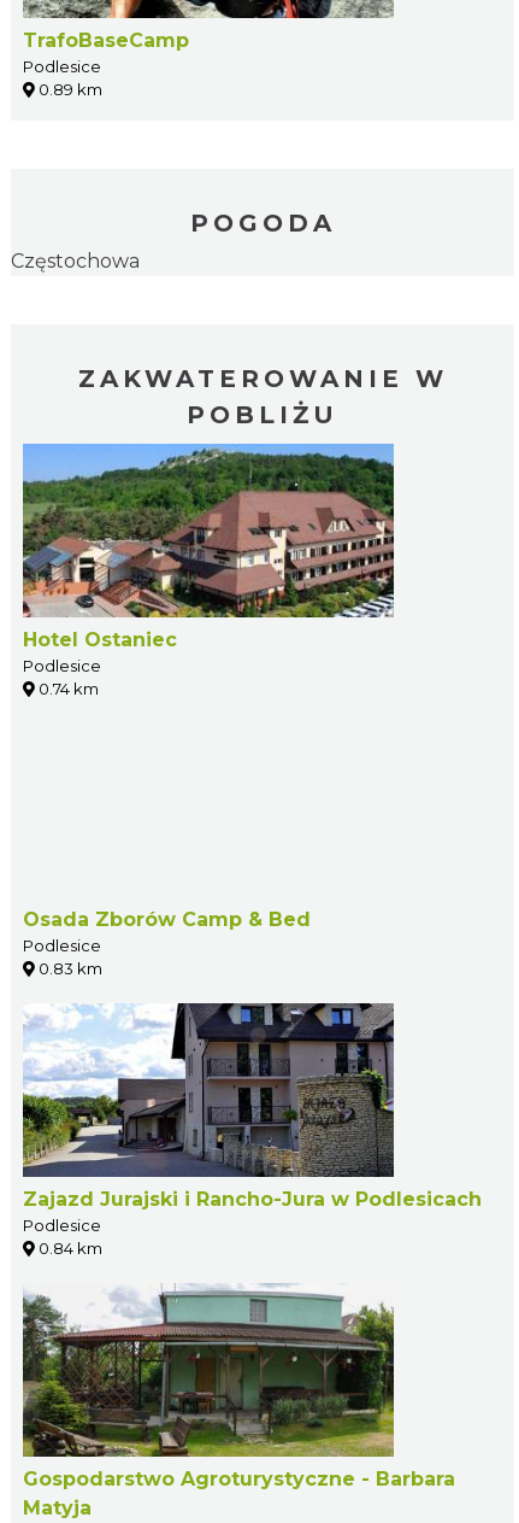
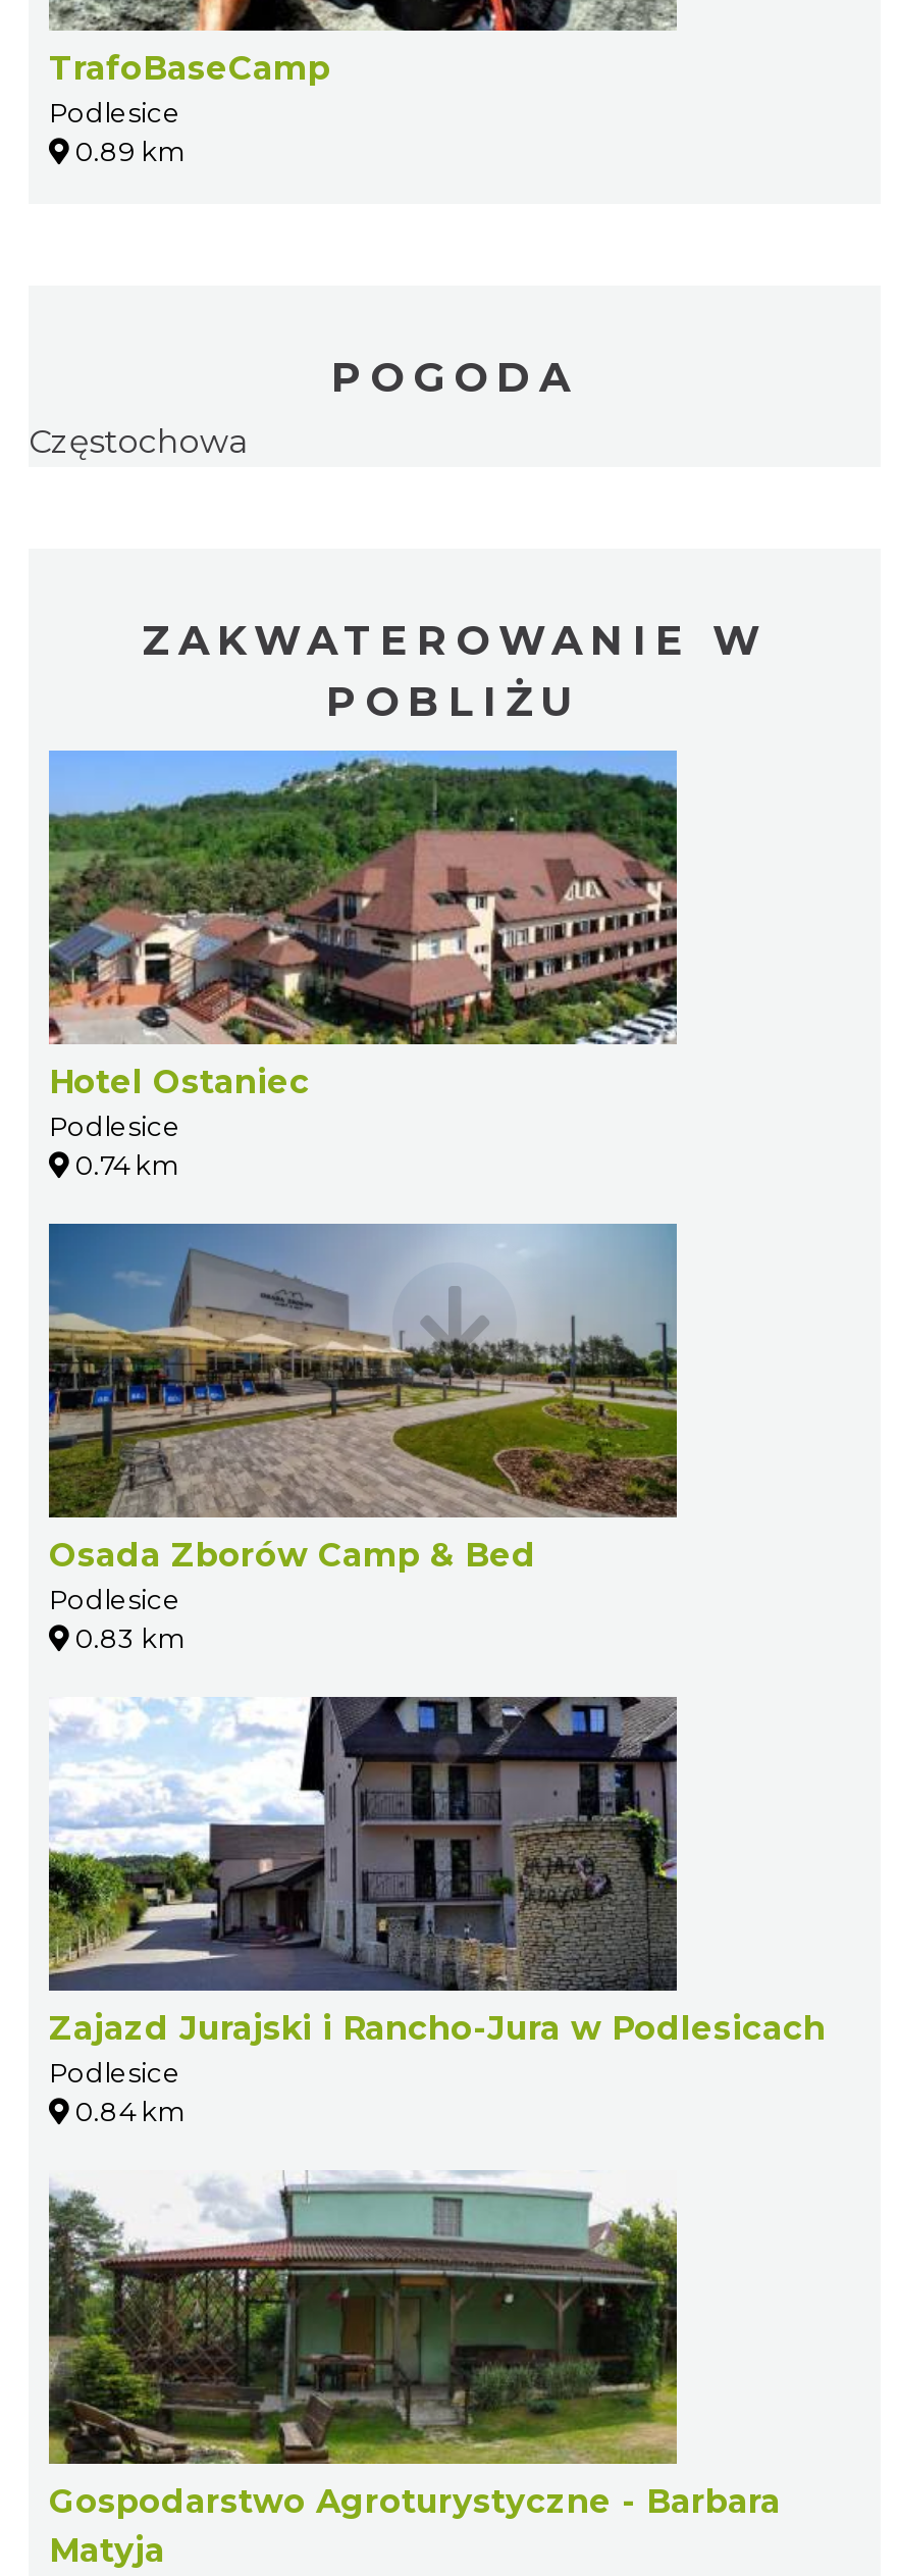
+ [image]
